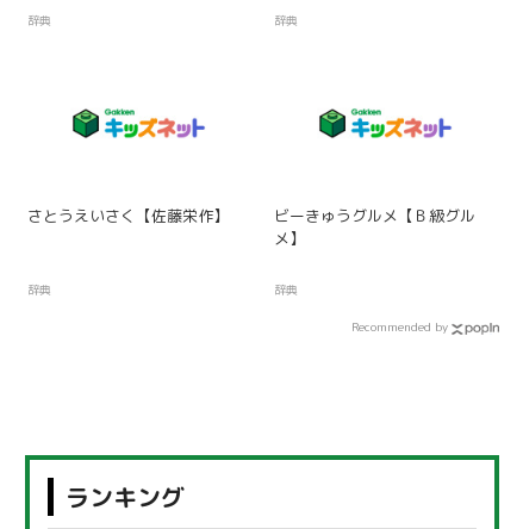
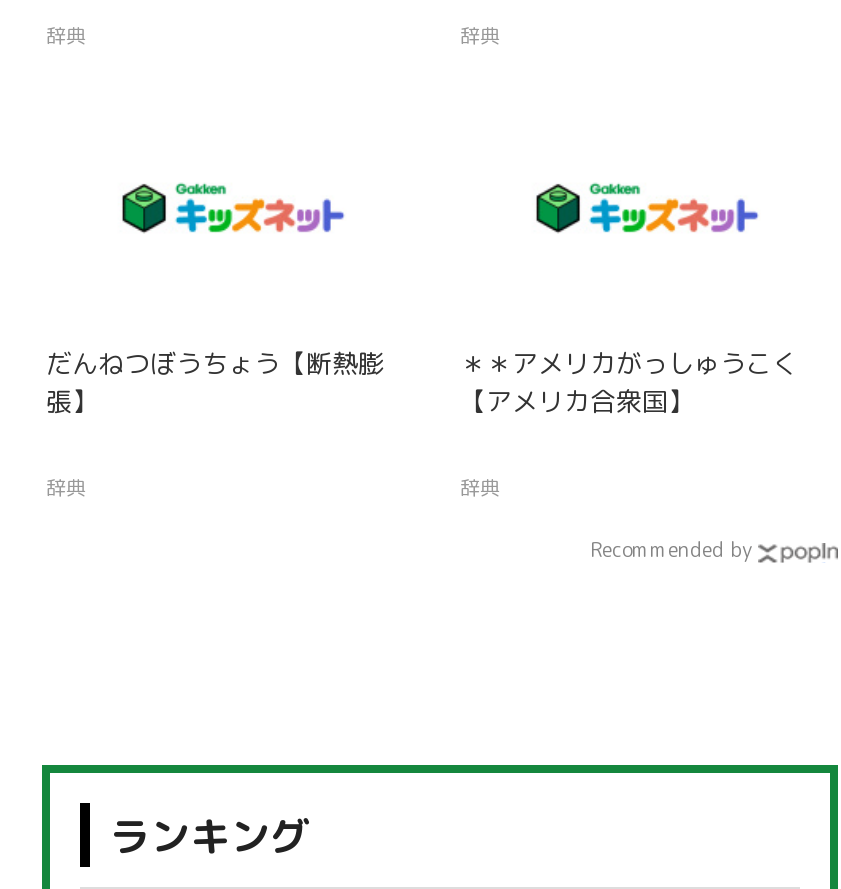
- さとうえいさく【佐藤栄作】
+ だんねつぼうちょう【断熱膨
+ 張】

- ビーきゅうグルメ【Ｂ級グル
- メ】
+ ＊＊アメリカがっしゅうこく
+ 【アメリカ合衆国】
